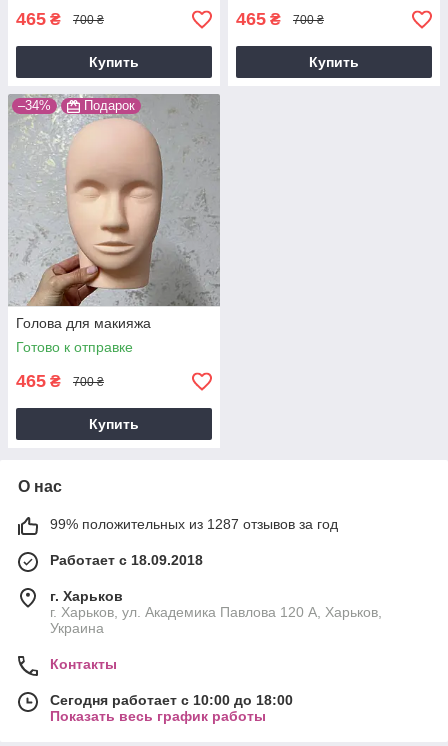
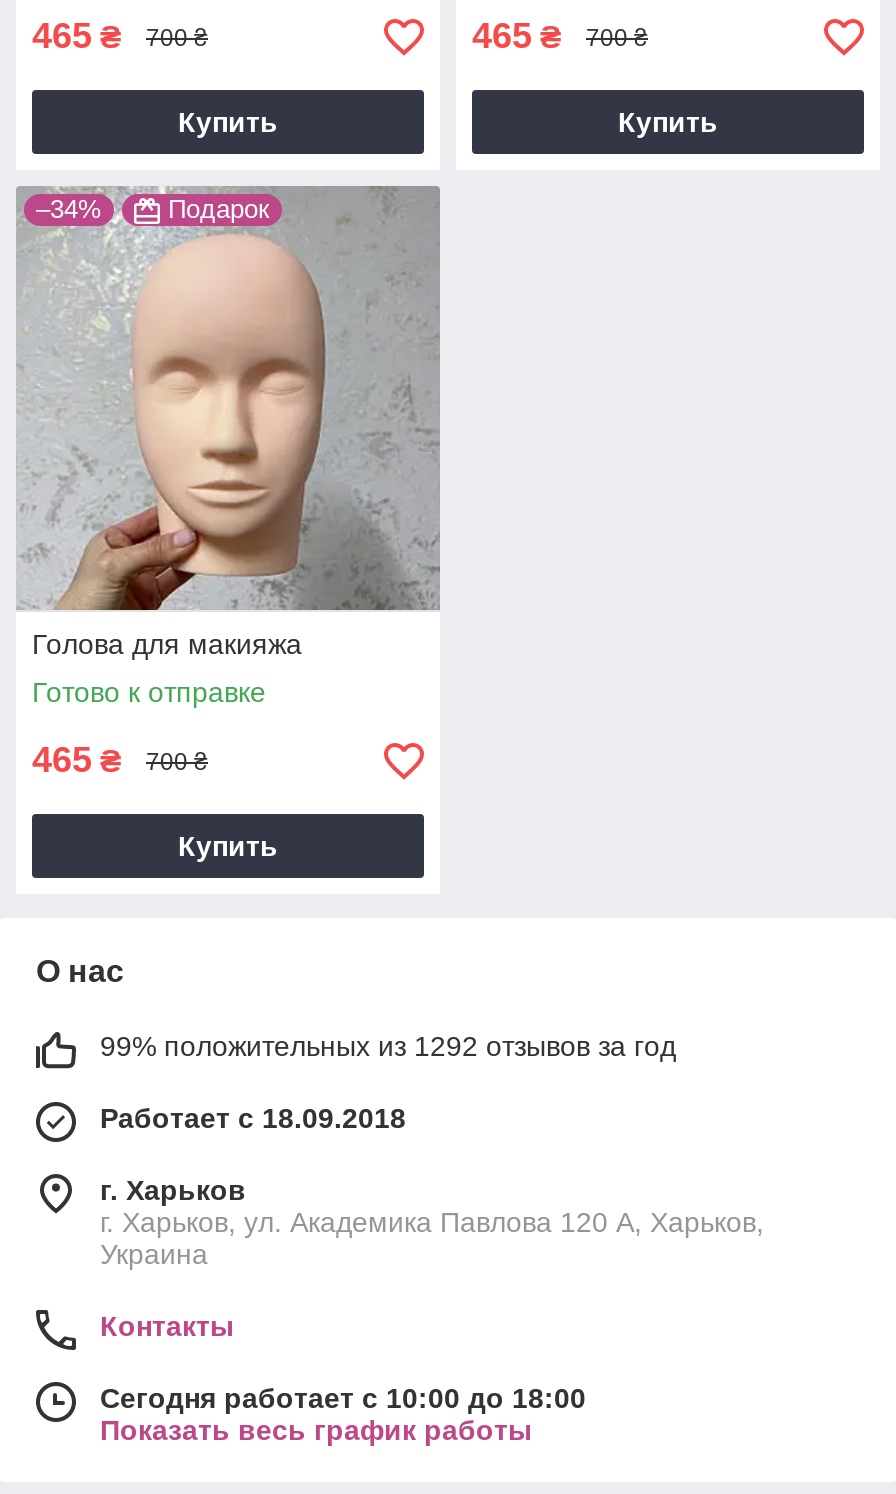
- 99% положительных из 1287 отзывов за год
+ 99% положительных из 1292 отзывов за год
